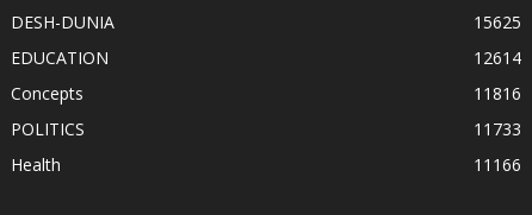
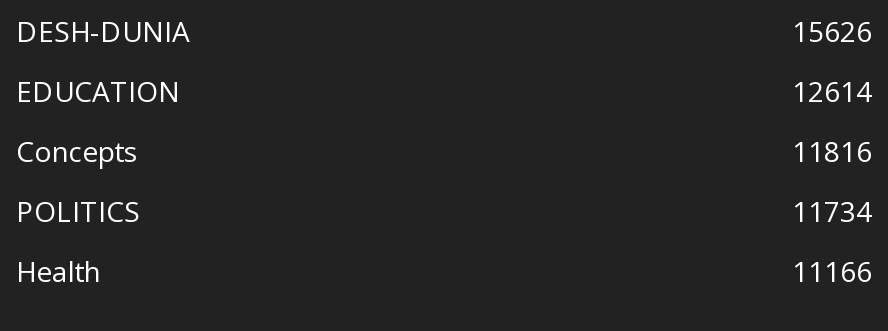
- 15625
+ 15626

- 11733
+ 11734
